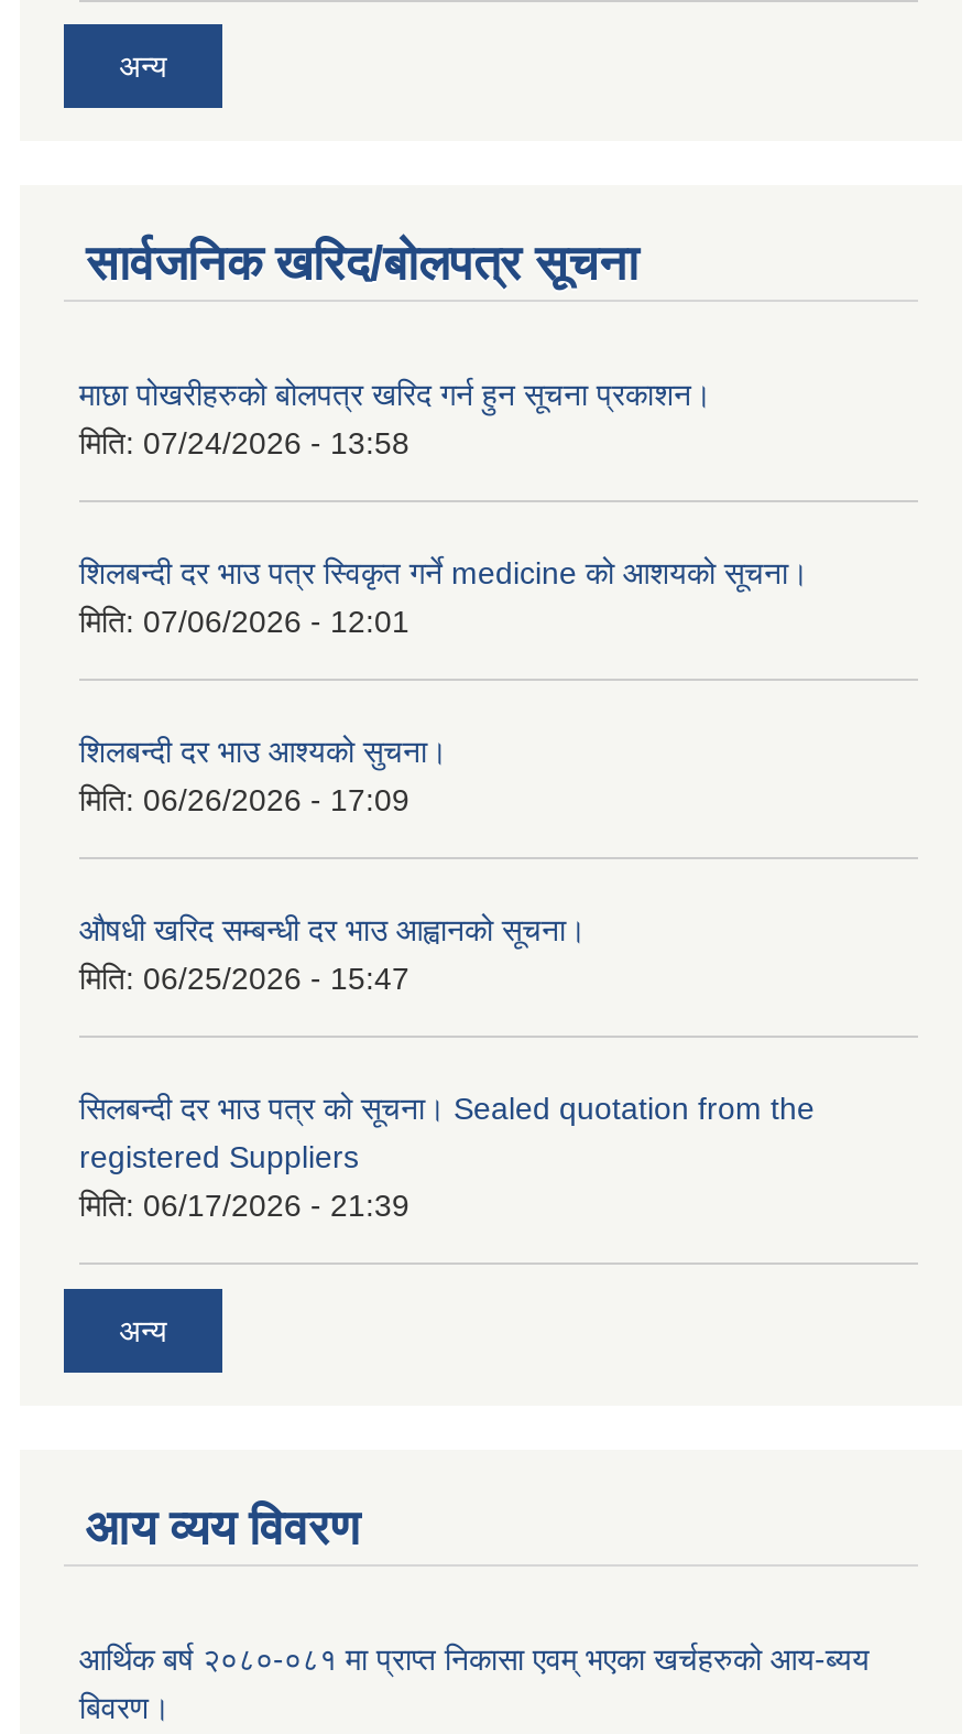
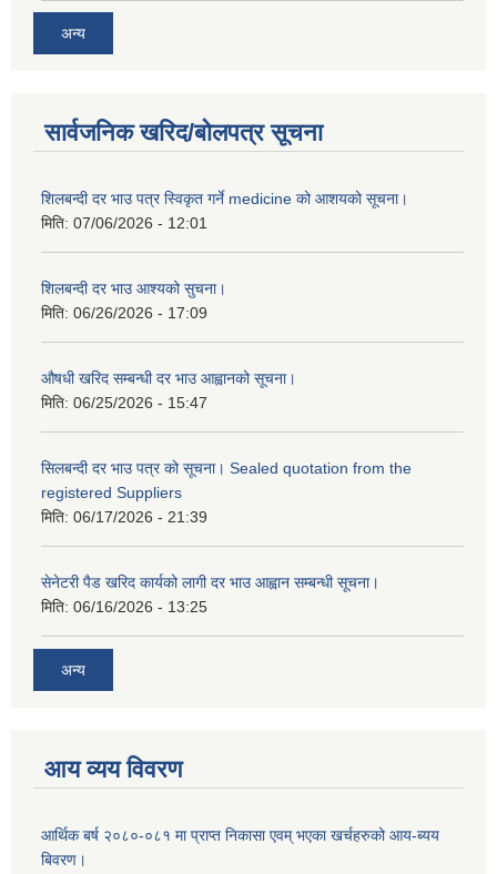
- माछा पोखरीहरुको बोलपत्र खरिद गर्न हुन सूचना प्रकाशन।
- मिति: 07/24/2026 - 13:58

moved up: शिलबन्दी दर भाउ पत्र स्विकृत गर्ने medicine को आशयको सूचना। | मिति: 07/06/2026 - 12:01 | शिलबन्दी दर भाउ आश्यको सुचना। | ... | registered Suppliers | मिति: 06/17/2026 - 21:39

+ सेनेटरी पैड खरिद कार्यको लागी दर भाउ आह्वान सम्बन्धी सूचना।
+ मिति: 06/16/2026 - 13:25
